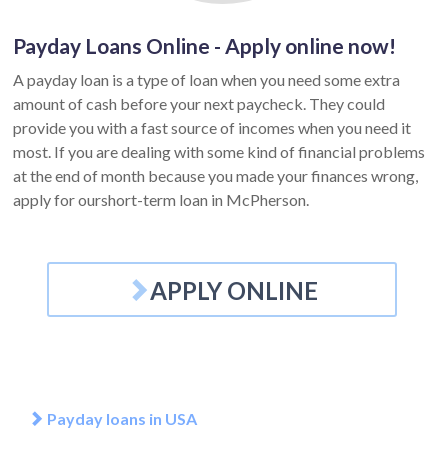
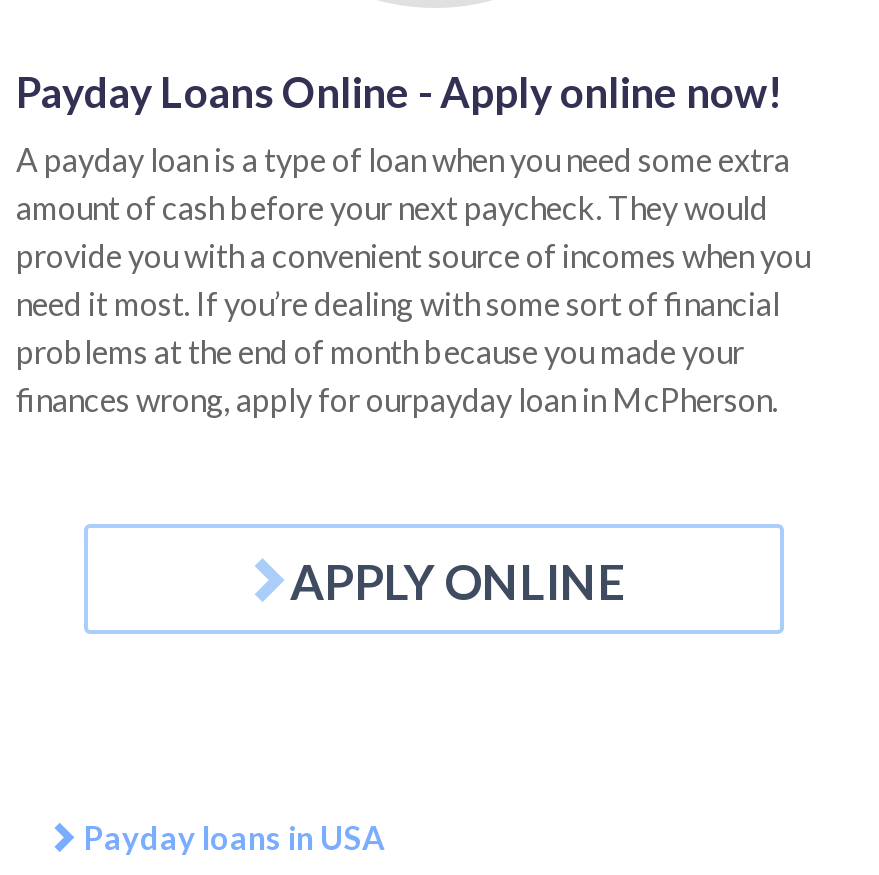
- amount of cash before your next paycheck. They could
- provide you with a fast source of incomes when you need it
- most. If you are dealing with some kind of financial problems
- at the end of month because you made your finances wrong,
- apply for ourshort-term loan in McPherson.
+ amount of cash before your next paycheck. They would
+ provide you with a convenient source of incomes when you
+ need it most. If you’re dealing with some sort of financial
+ problems at the end of month because you made your
+ finances wrong, apply for ourpayday loan in McPherson.
